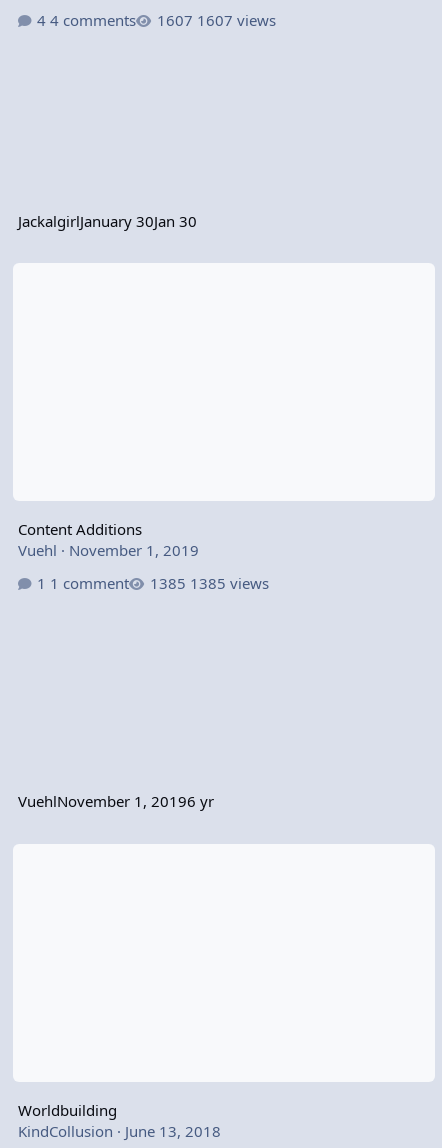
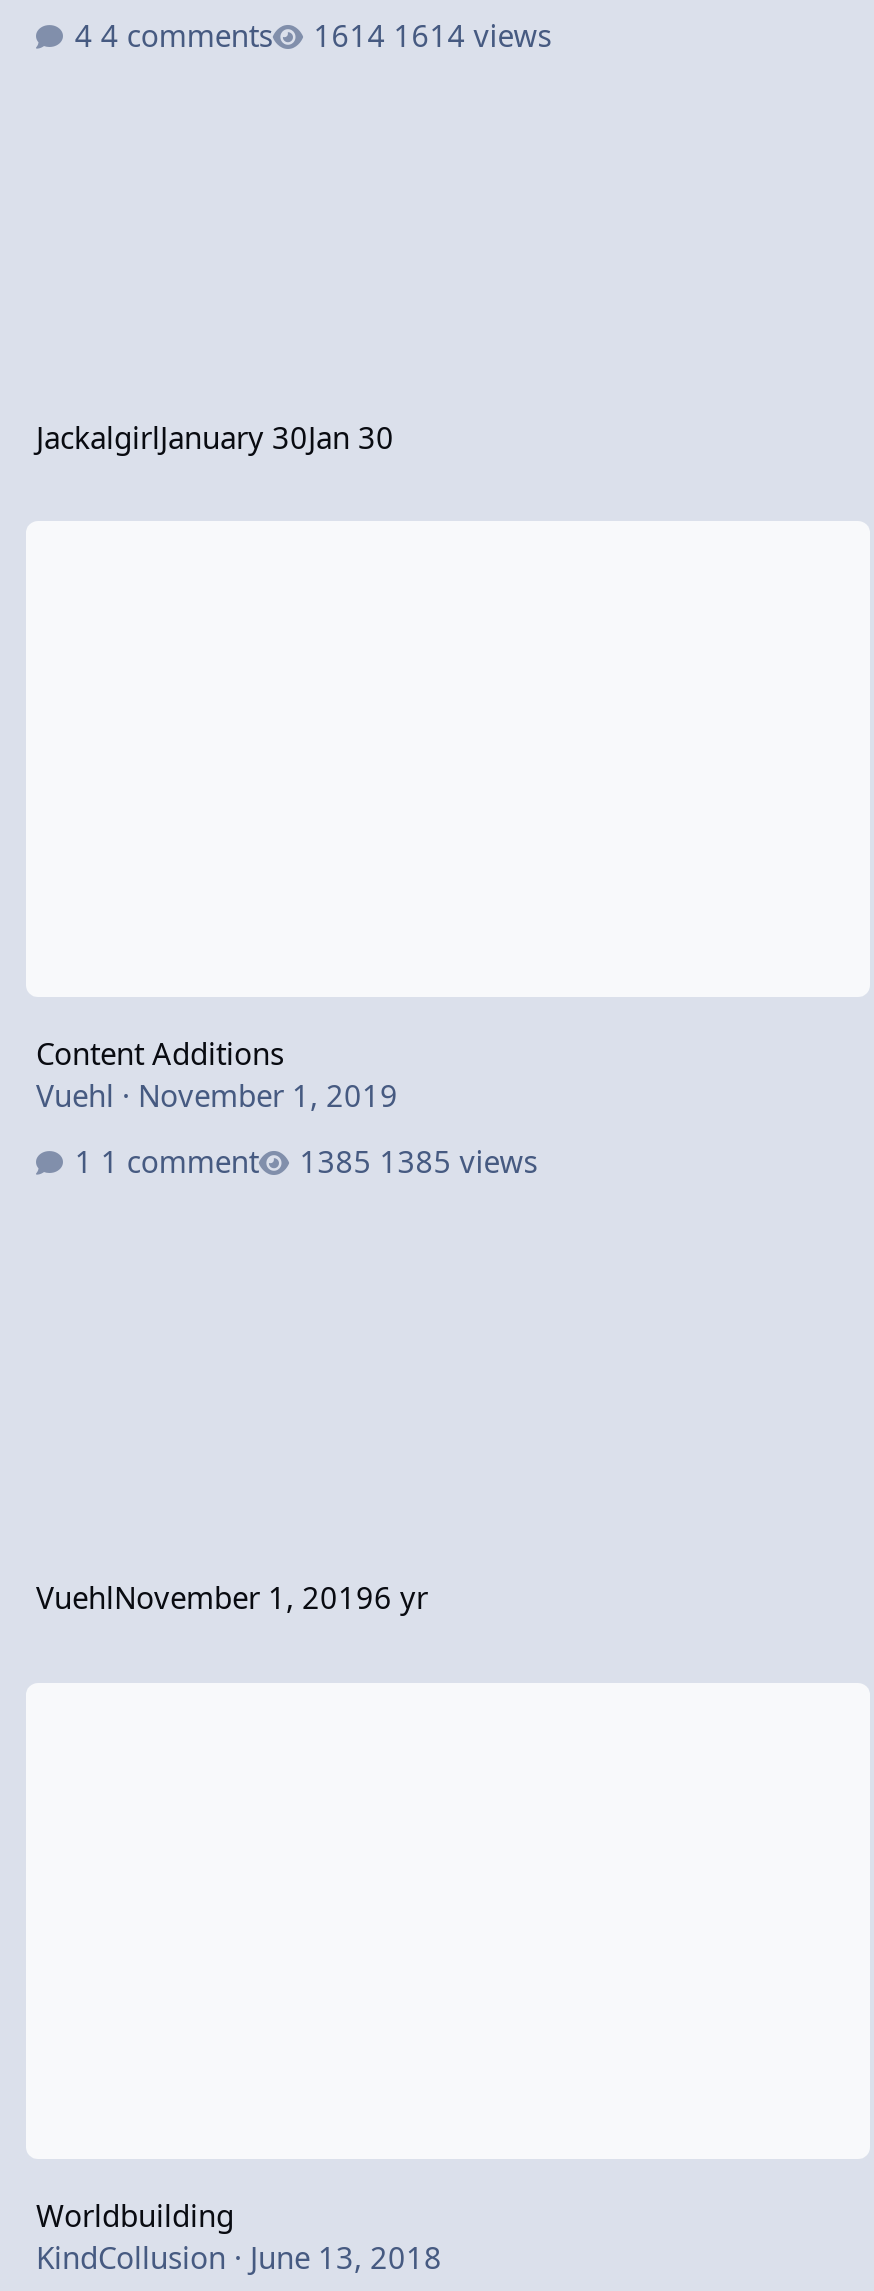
- 1607 views
+ 1614 views
